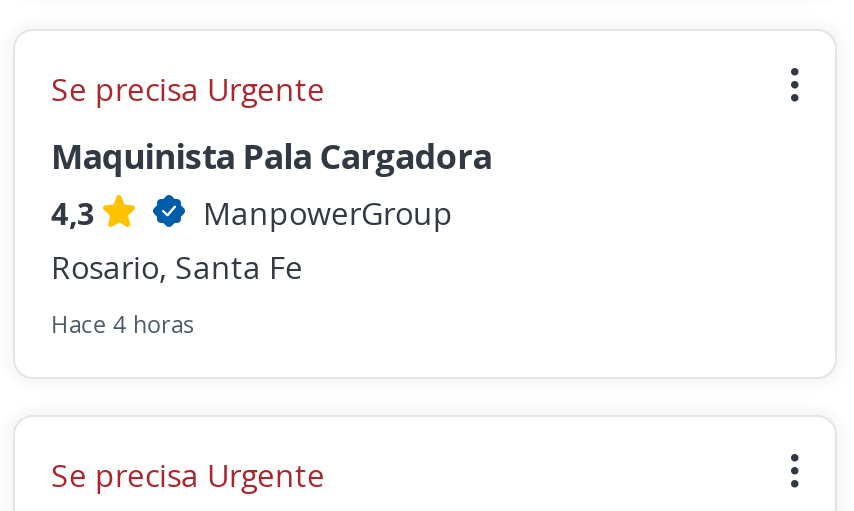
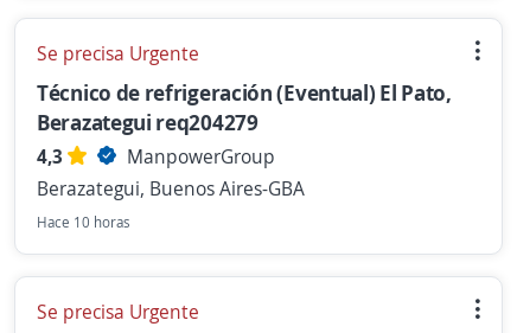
- Maquinista Pala Cargadora
+ Técnico de refrigeración (Eventual) El Pato,
+ Berazategui req204279

- Rosario, Santa Fe
- Hace 4 horas
+ Berazategui, Buenos Aires-GBA
+ Hace 10 horas
